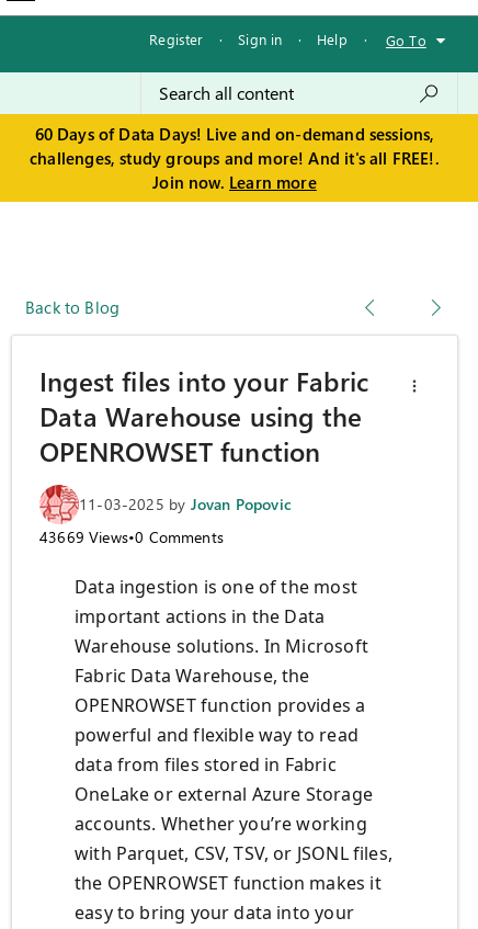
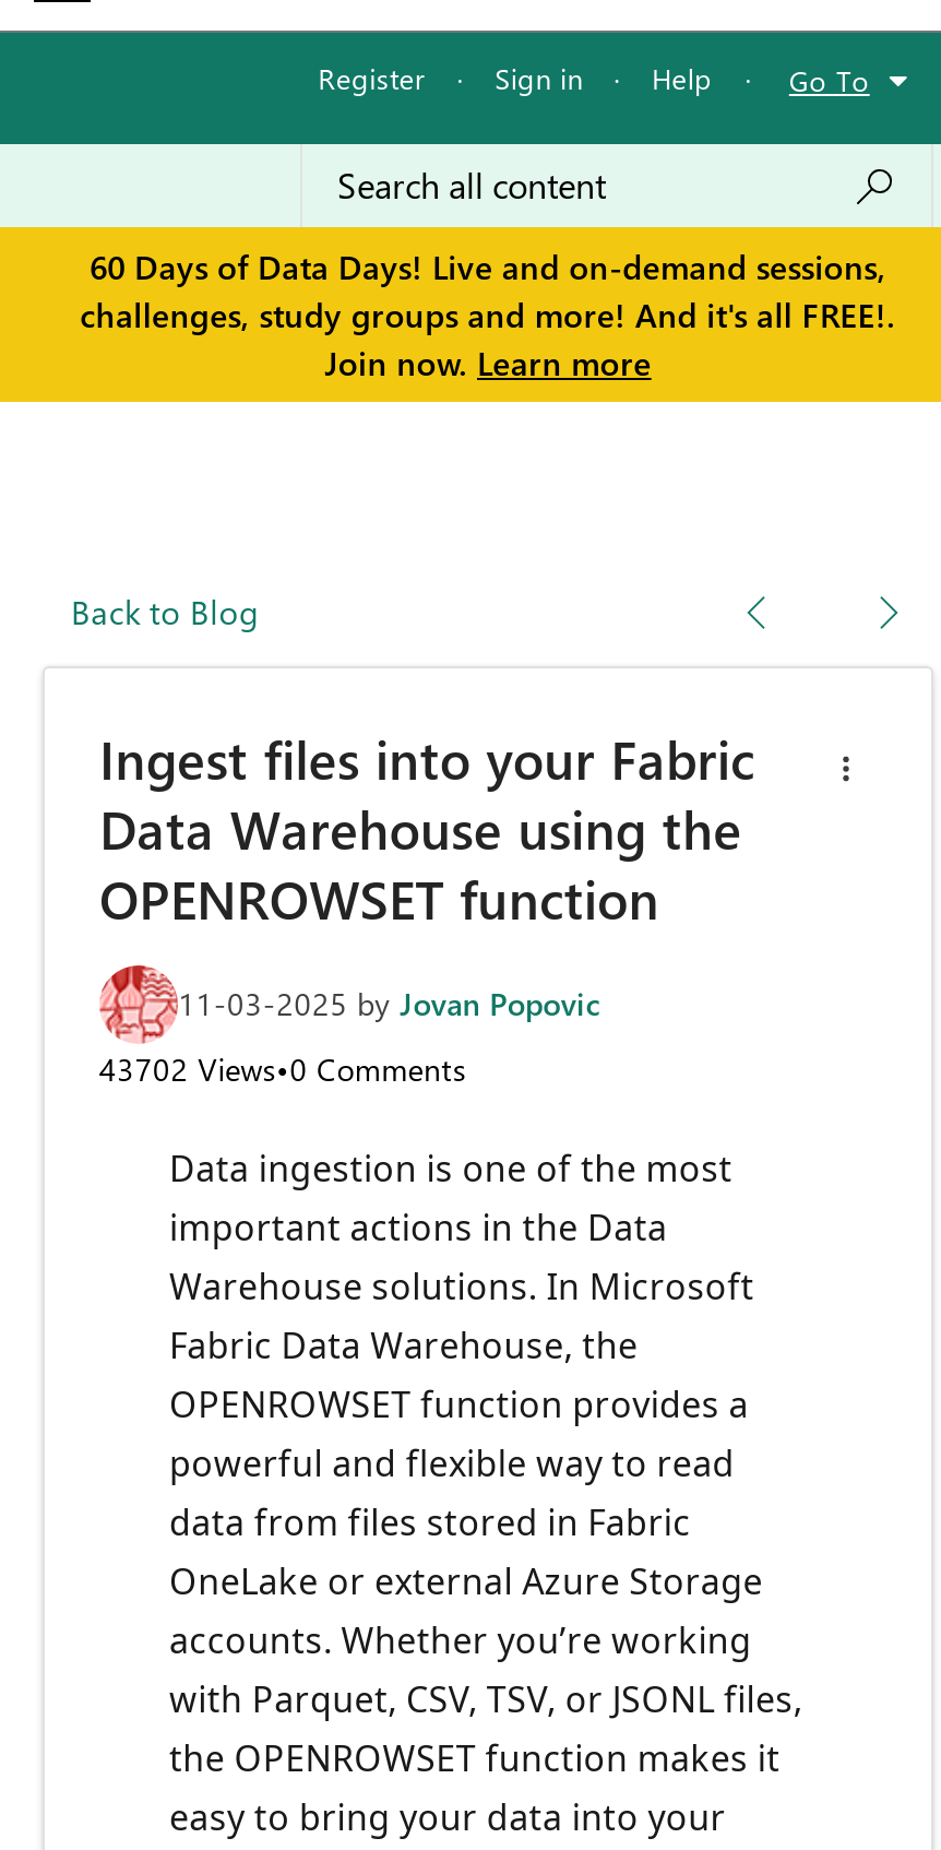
- 43669 Views•0 Comments
+ 43702 Views•0 Comments
